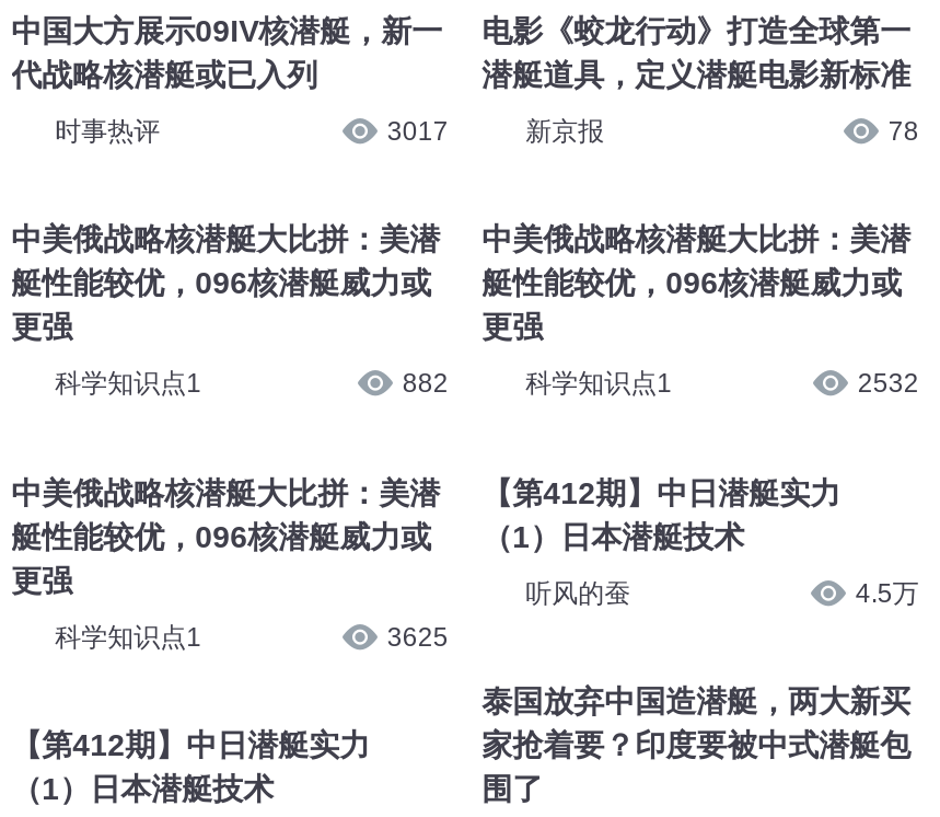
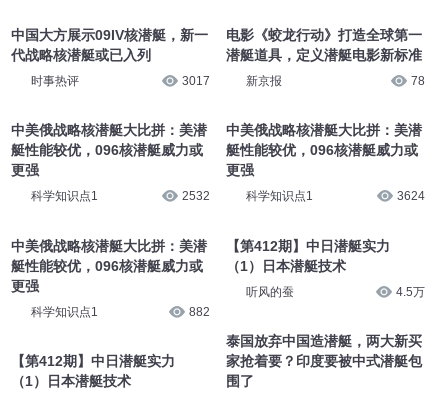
- 882
+ 2532

- 2532
+ 3624

- 3625
+ 882
